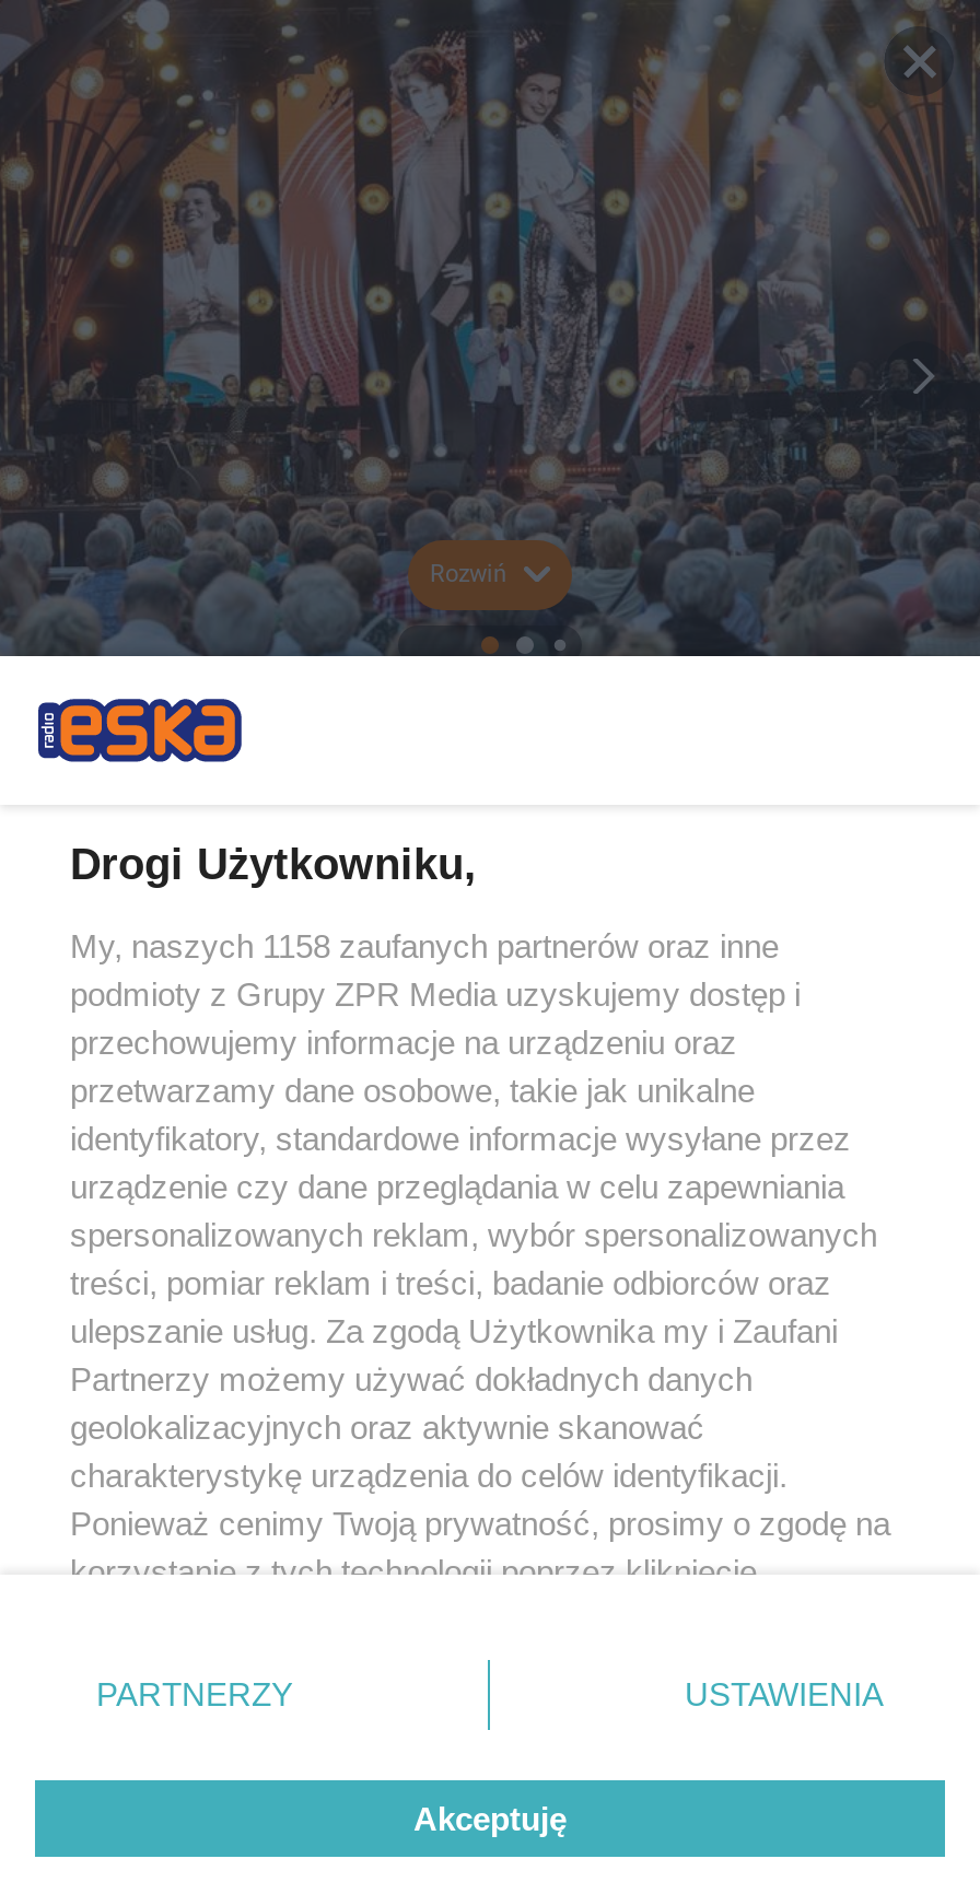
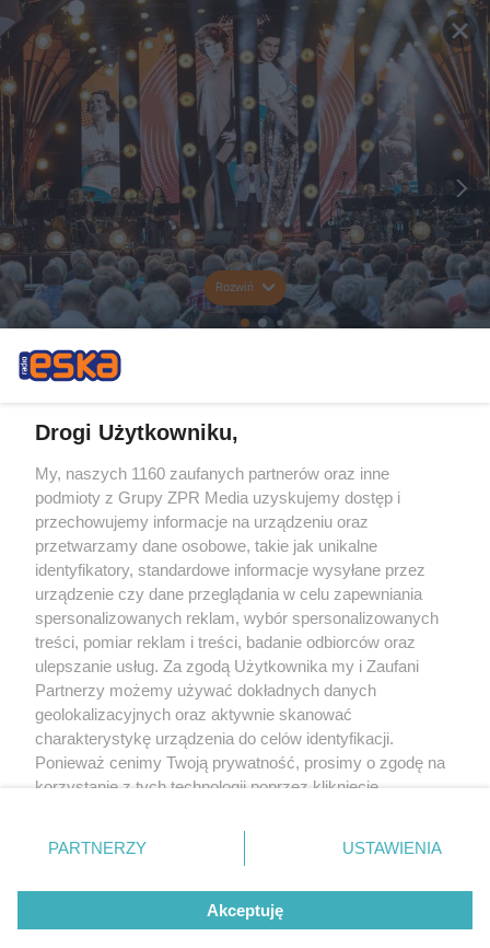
- My, naszych 1158 zaufanych partnerów oraz inne
+ My, naszych 1160 zaufanych partnerów oraz inne
